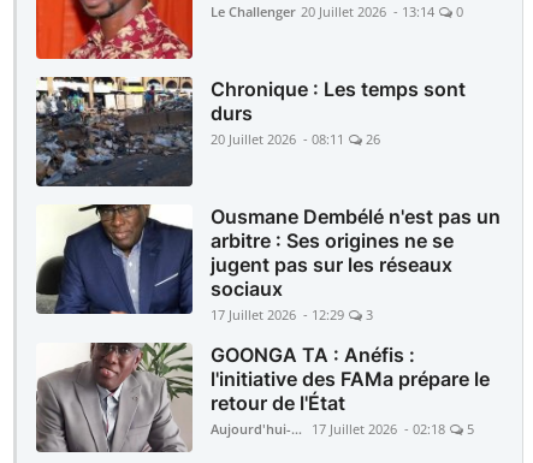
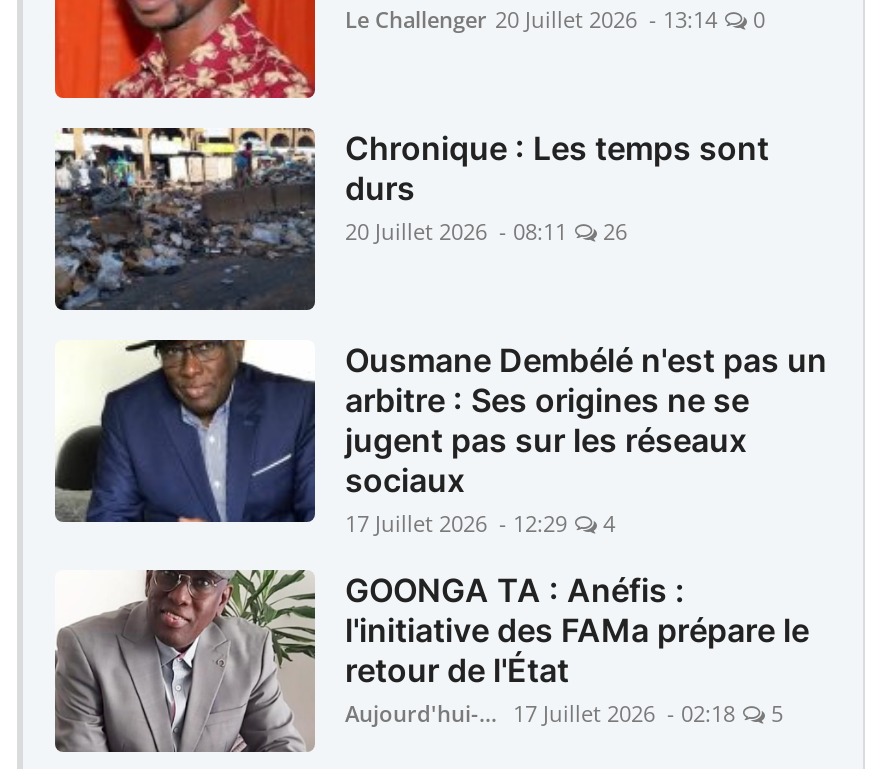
- 17 Juillet 2026 - 12:29 3
+ 17 Juillet 2026 - 12:29 4
